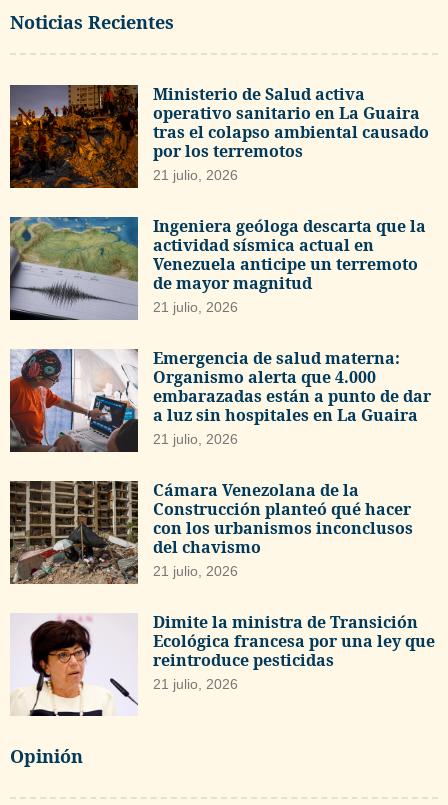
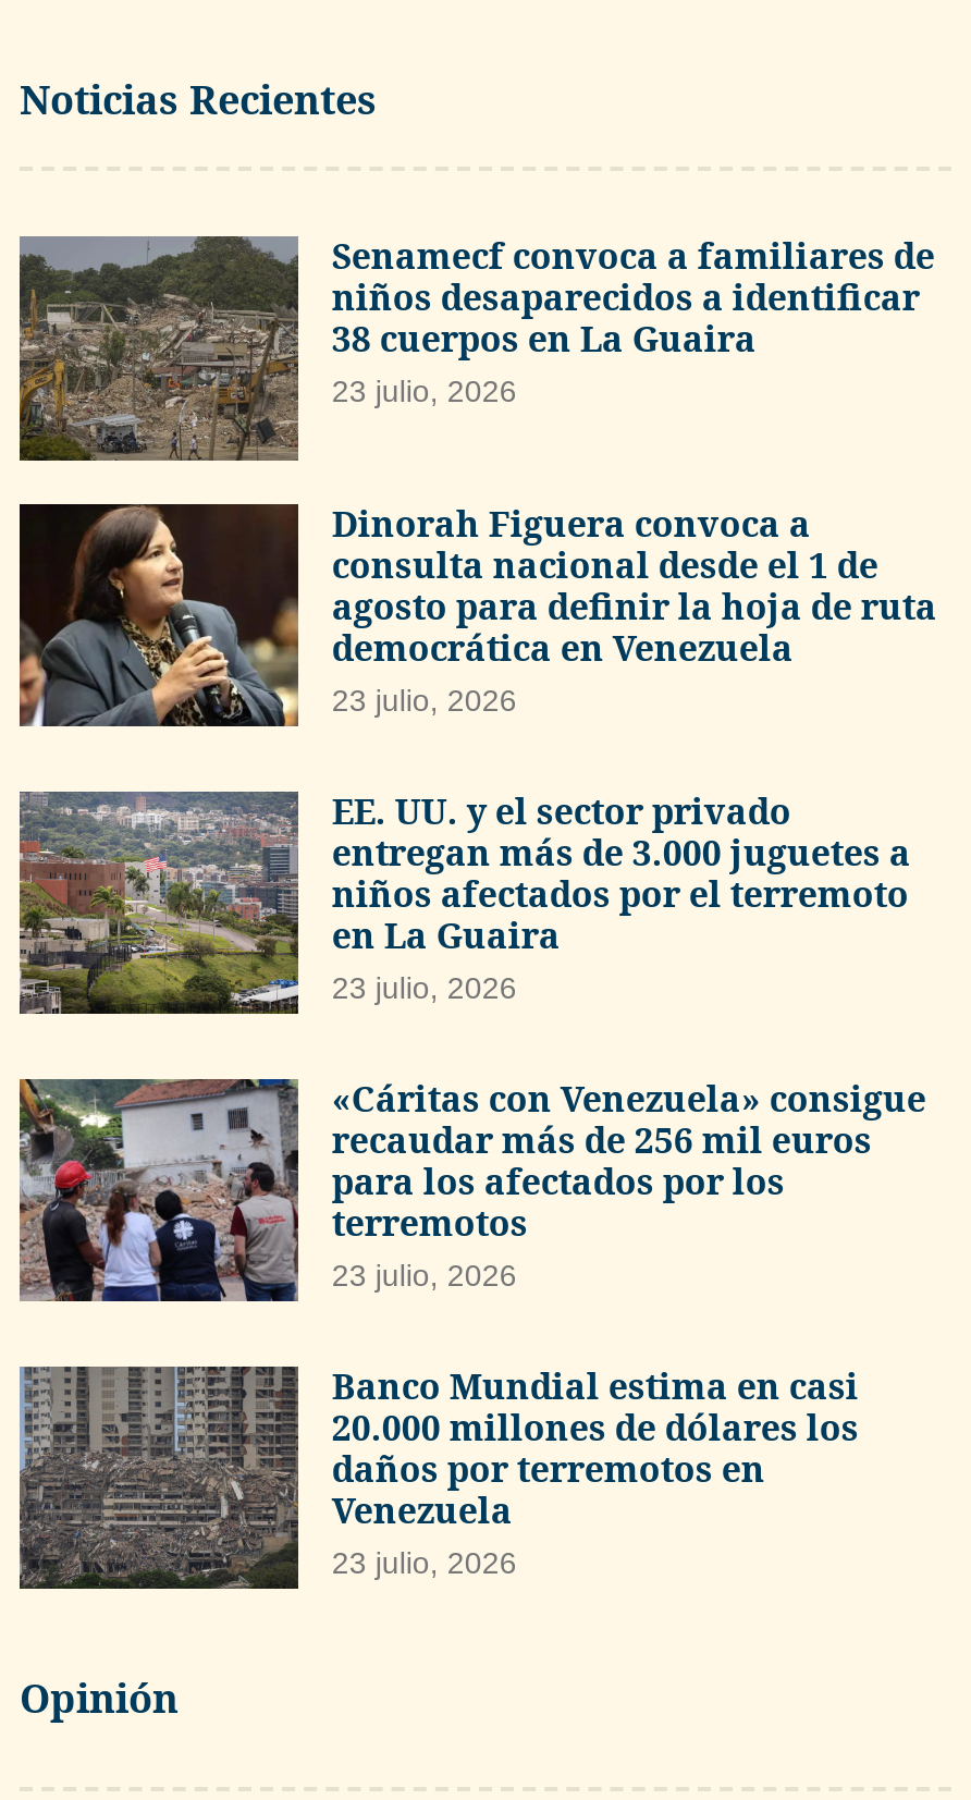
- [image]
- Ministerio de Salud activa
- operativo sanitario en La Guaira
- tras el colapso ambiental causado
- por los terremotos
- 21 julio, 2026
+ [image]
+ Senamecf convoca a familiares de
+ niños desaparecidos a identificar
+ 38 cuerpos en La Guaira
+ 23 julio, 2026

- [image]
- Ingeniera geóloga descarta que la
- actividad sísmica actual en
- Venezuela anticipe un terremoto
- de mayor magnitud
- 21 julio, 2026
+ [image]
+ Dinorah Figuera convoca a
+ consulta nacional desde el 1 de
+ agosto para definir la hoja de ruta
+ democrática en Venezuela
+ 23 julio, 2026

- [image]
- Emergencia de salud materna:
- Organismo alerta que 4.000
- embarazadas están a punto de dar
- a luz sin hospitales en La Guaira
- 21 julio, 2026
+ [image]
+ EE. UU. y el sector privado
+ entregan más de 3.000 juguetes a
+ niños afectados por el terremoto
+ en La Guaira
+ 23 julio, 2026

- [image]
- Cámara Venezolana de la
- Construcción planteó qué hacer
- con los urbanismos inconclusos
- del chavismo
- 21 julio, 2026
+ [image]
+ «Cáritas con Venezuela» consigue
+ recaudar más de 256 mil euros
+ para los afectados por los
+ terremotos
+ 23 julio, 2026

- [image]
- Dimite la ministra de Transición
- Ecológica francesa por una ley que
- reintroduce pesticidas
- 21 julio, 2026
+ [image]
+ Banco Mundial estima en casi
+ 20.000 millones de dólares los
+ daños por terremotos en
+ Venezuela
+ 23 julio, 2026
